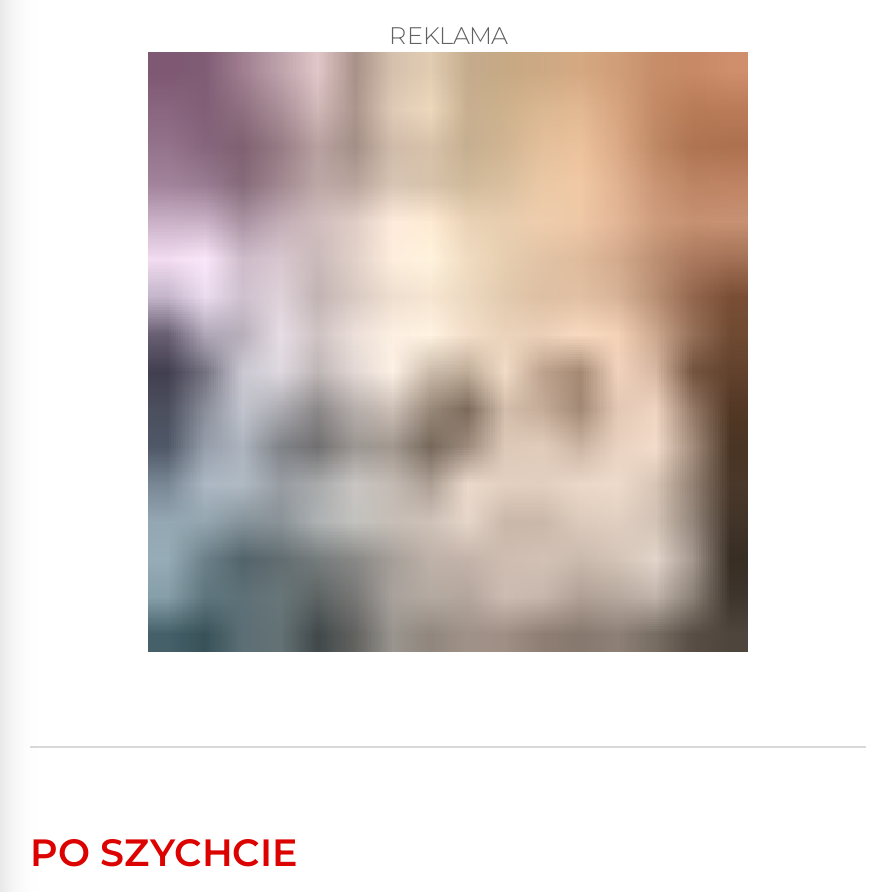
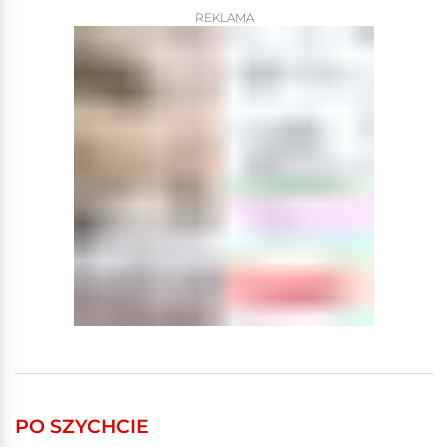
- [image]
+ [image]
